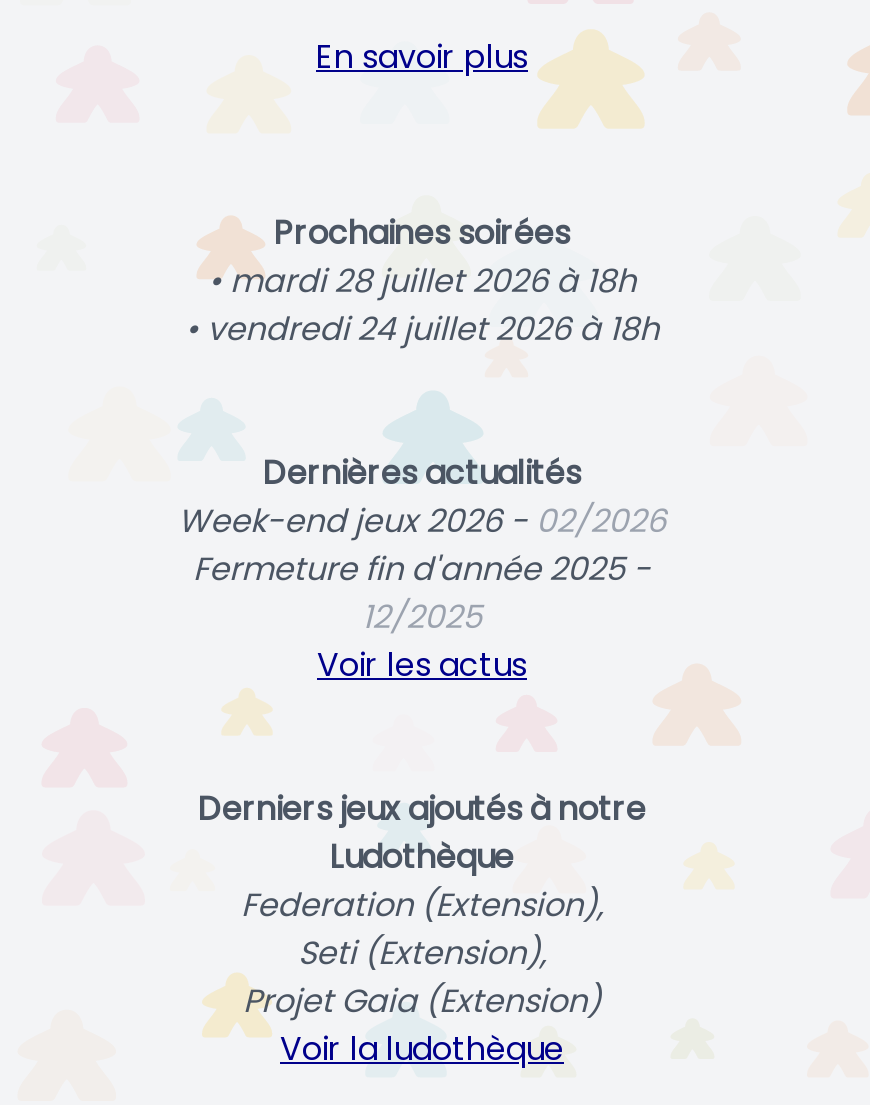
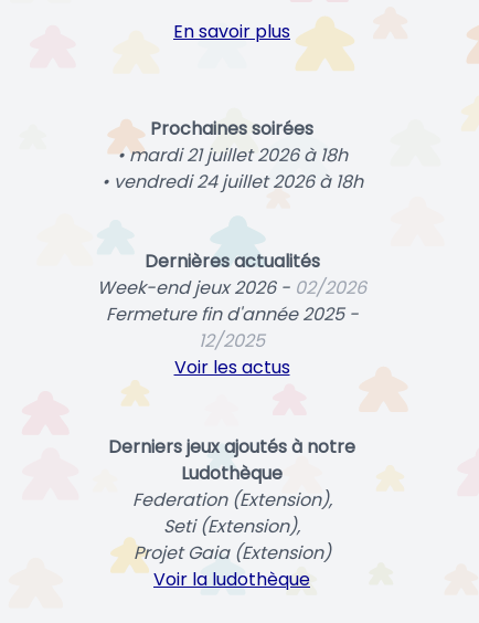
- • mardi 28 juillet 2026 à 18h
+ • mardi 21 juillet 2026 à 18h
